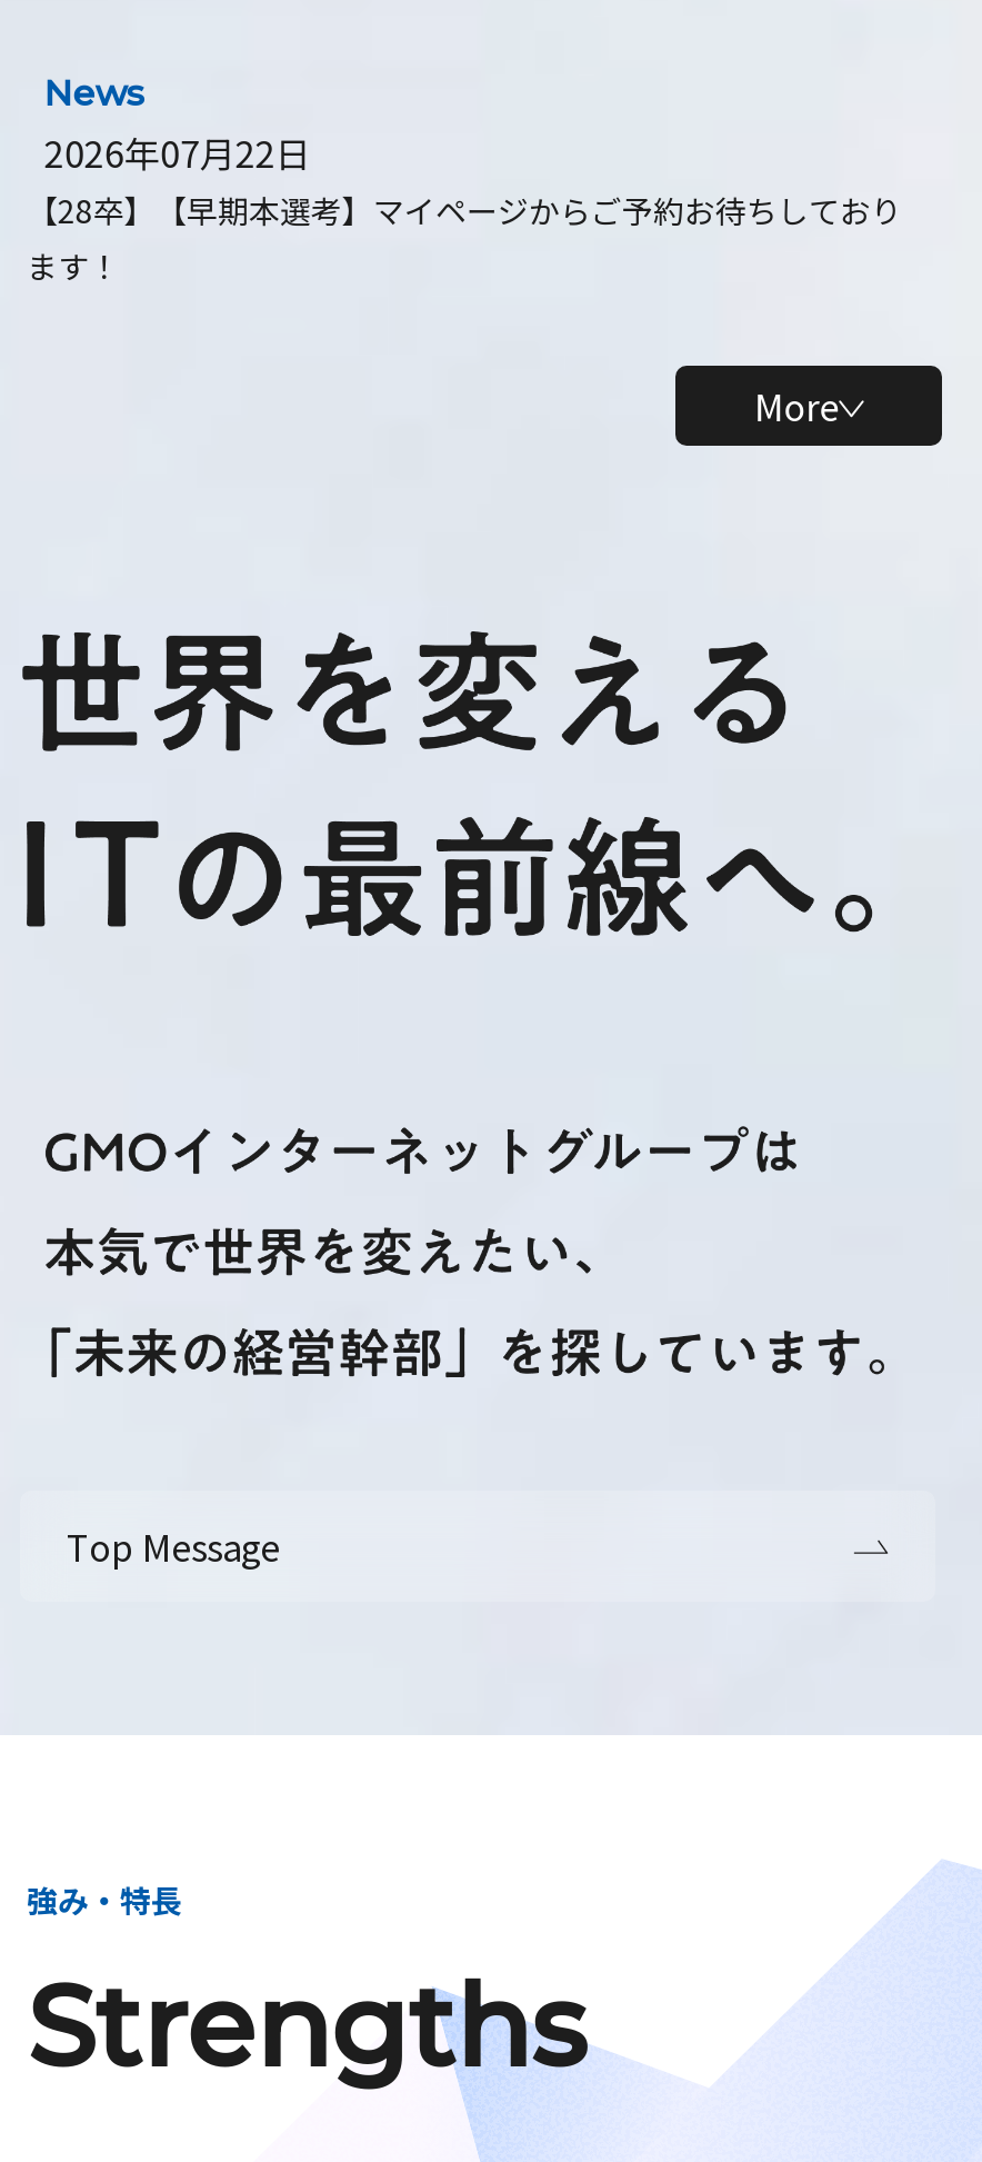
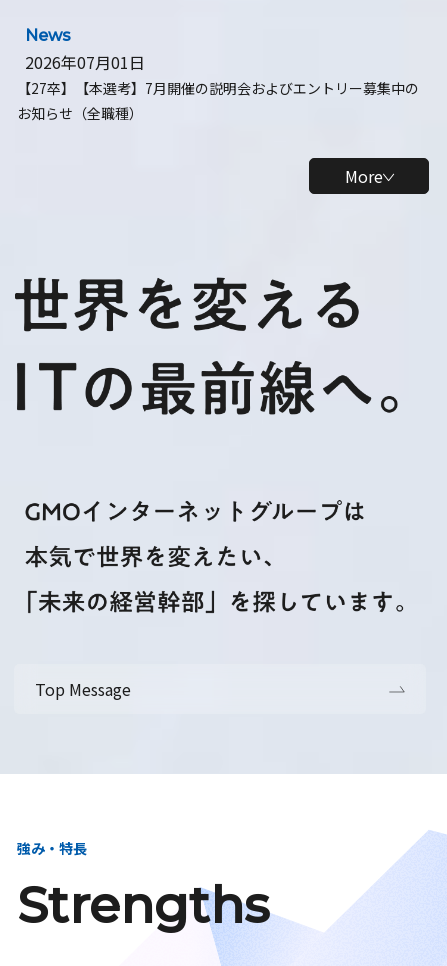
- 2026年07月22日
- 【28卒】【早期本選考】マイページからご予約お待ちしており
- ます！
+ 2026年07月01日
+ 【27卒】【本選考】7月開催の説明会およびエントリー募集中の
+ お知らせ（全職種）
